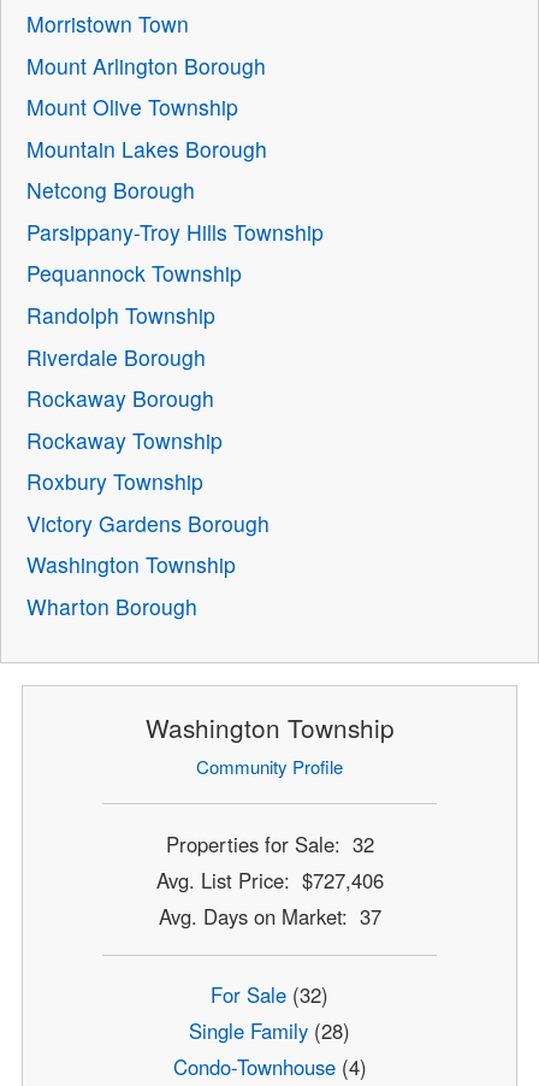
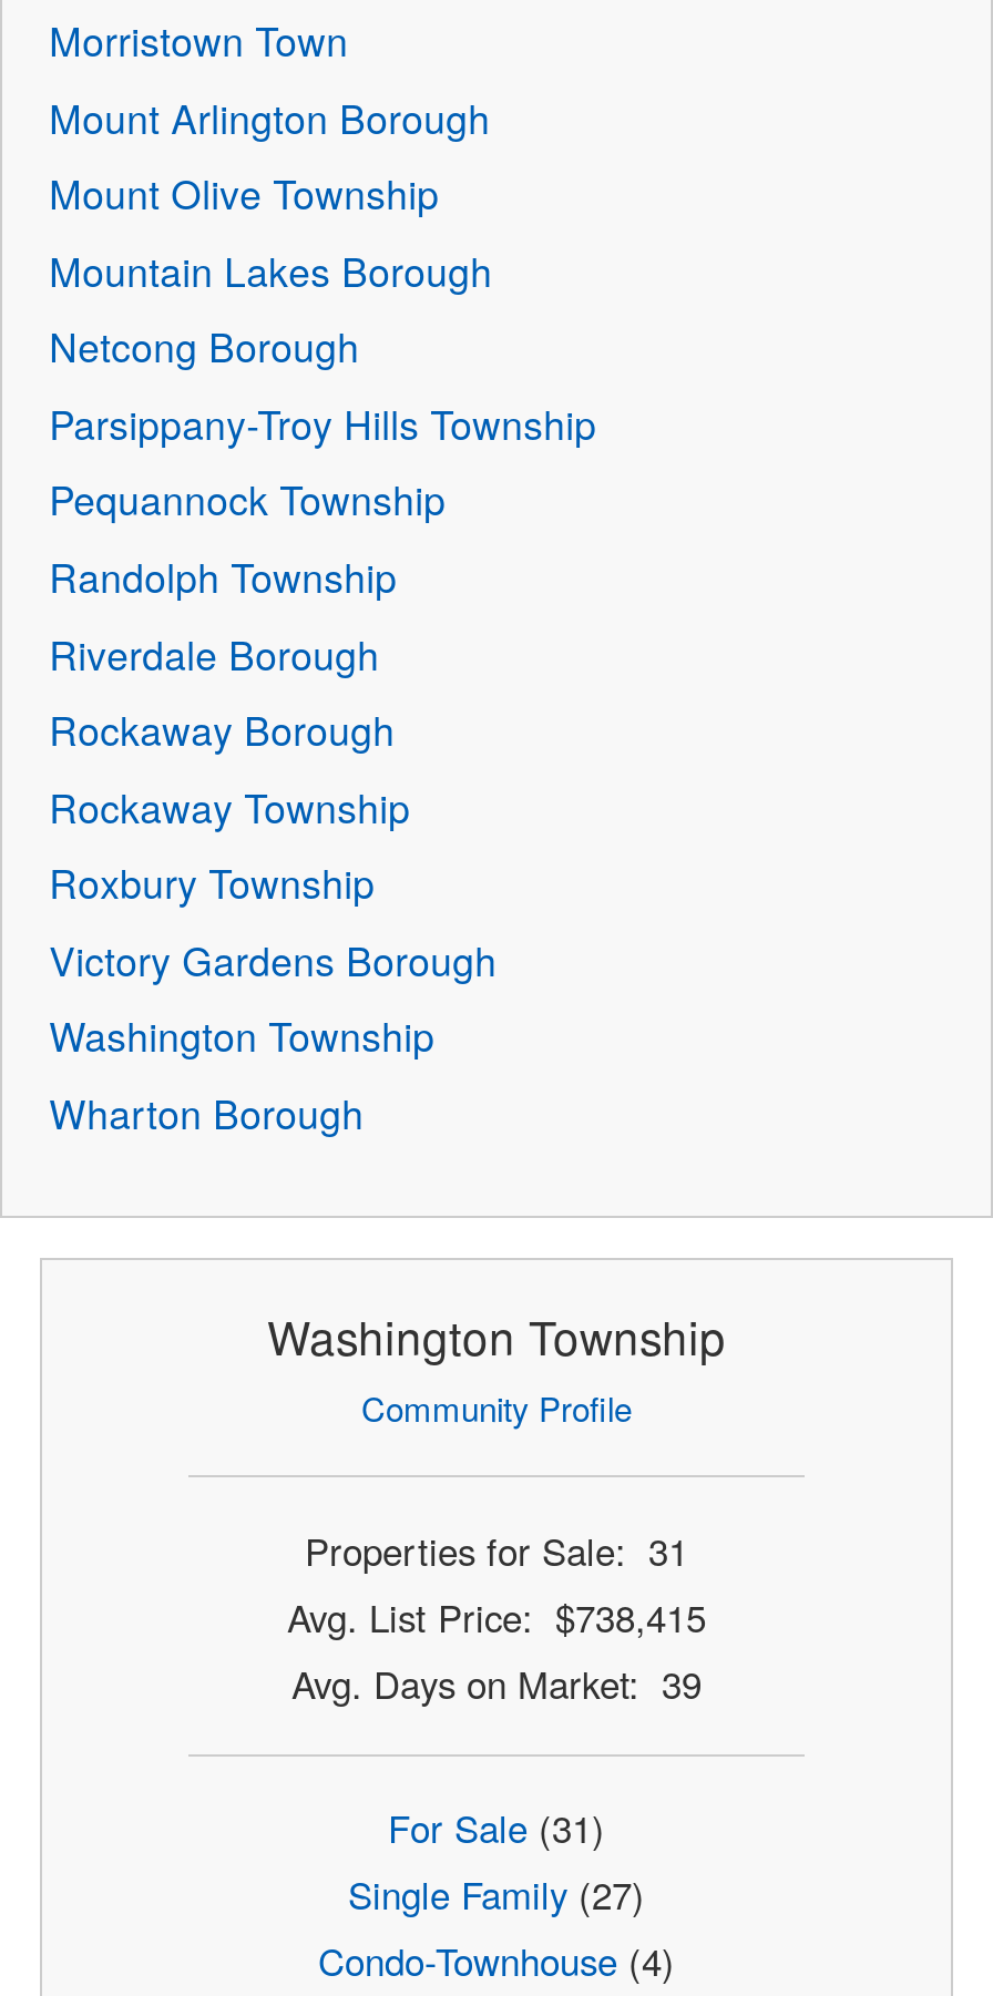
- Properties for Sale: 32
+ Properties for Sale: 31

- Avg. List Price: $727,406
+ Avg. List Price: $738,415

- Avg. Days on Market: 37
+ Avg. Days on Market: 39

- For Sale (32)
+ For Sale (31)

- Single Family (28)
+ Single Family (27)
